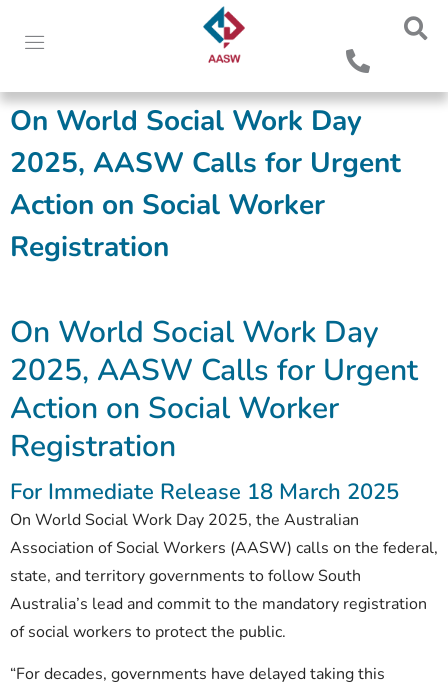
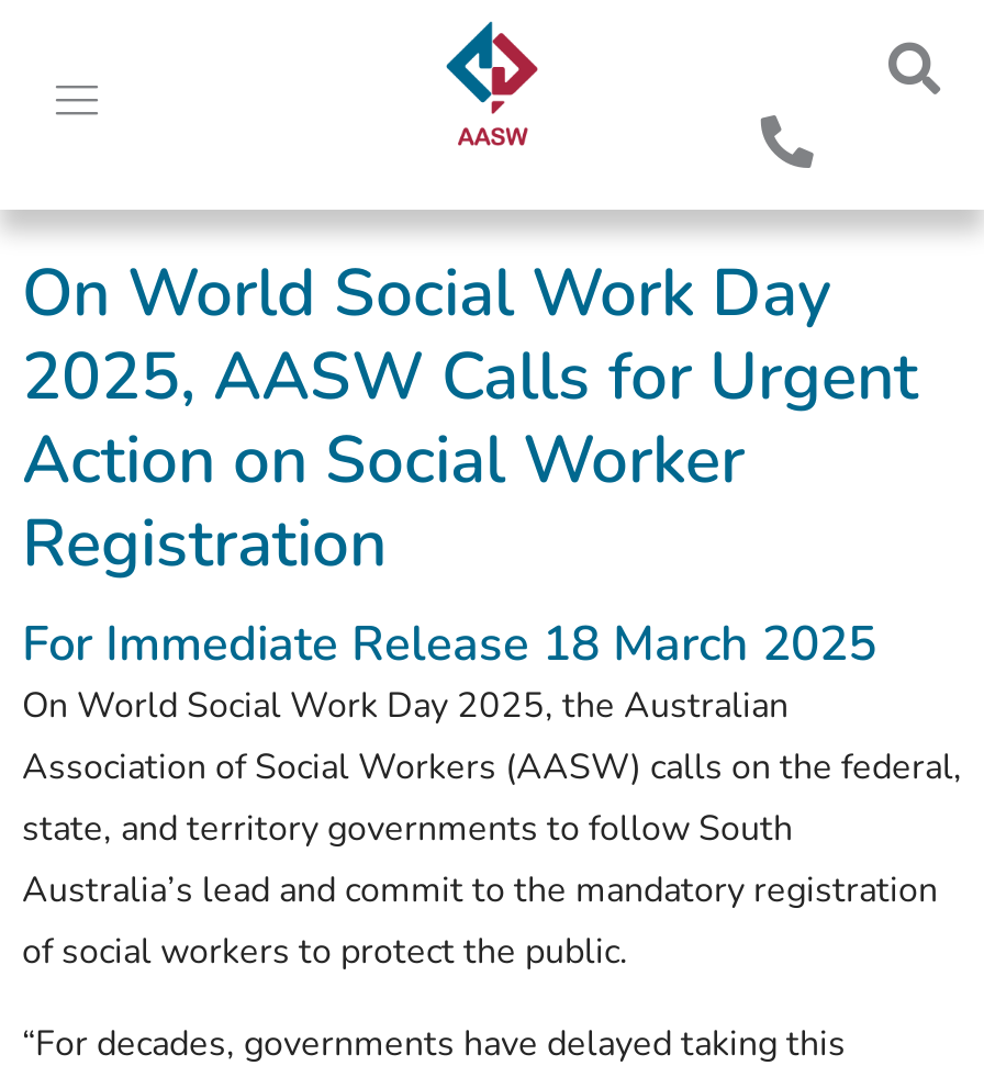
- On World Social Work Day
- 2025, AASW Calls for Urgent
- Action on Social Worker
- Registration
